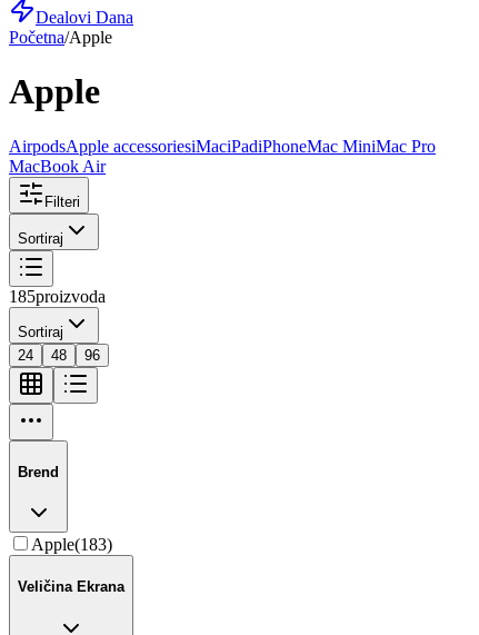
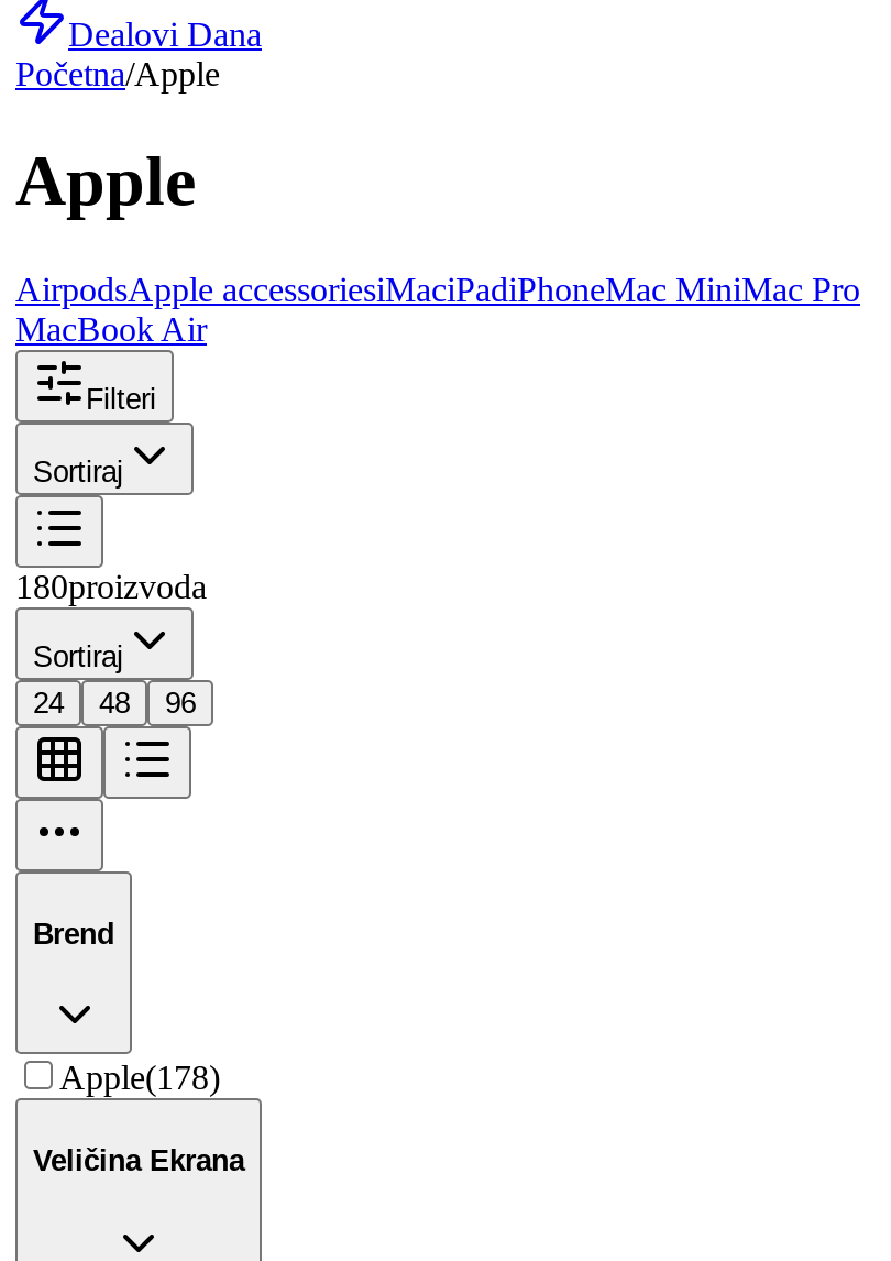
- 185proizvoda
+ 180proizvoda

- Apple(183)
+ Apple(178)
